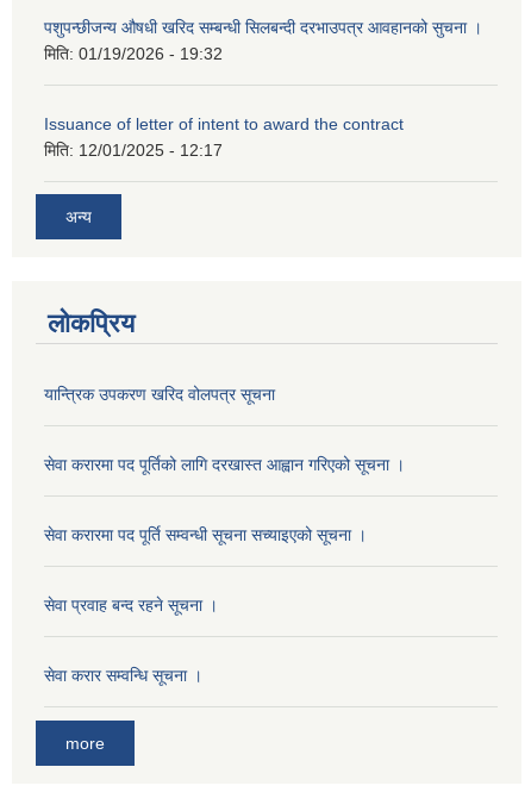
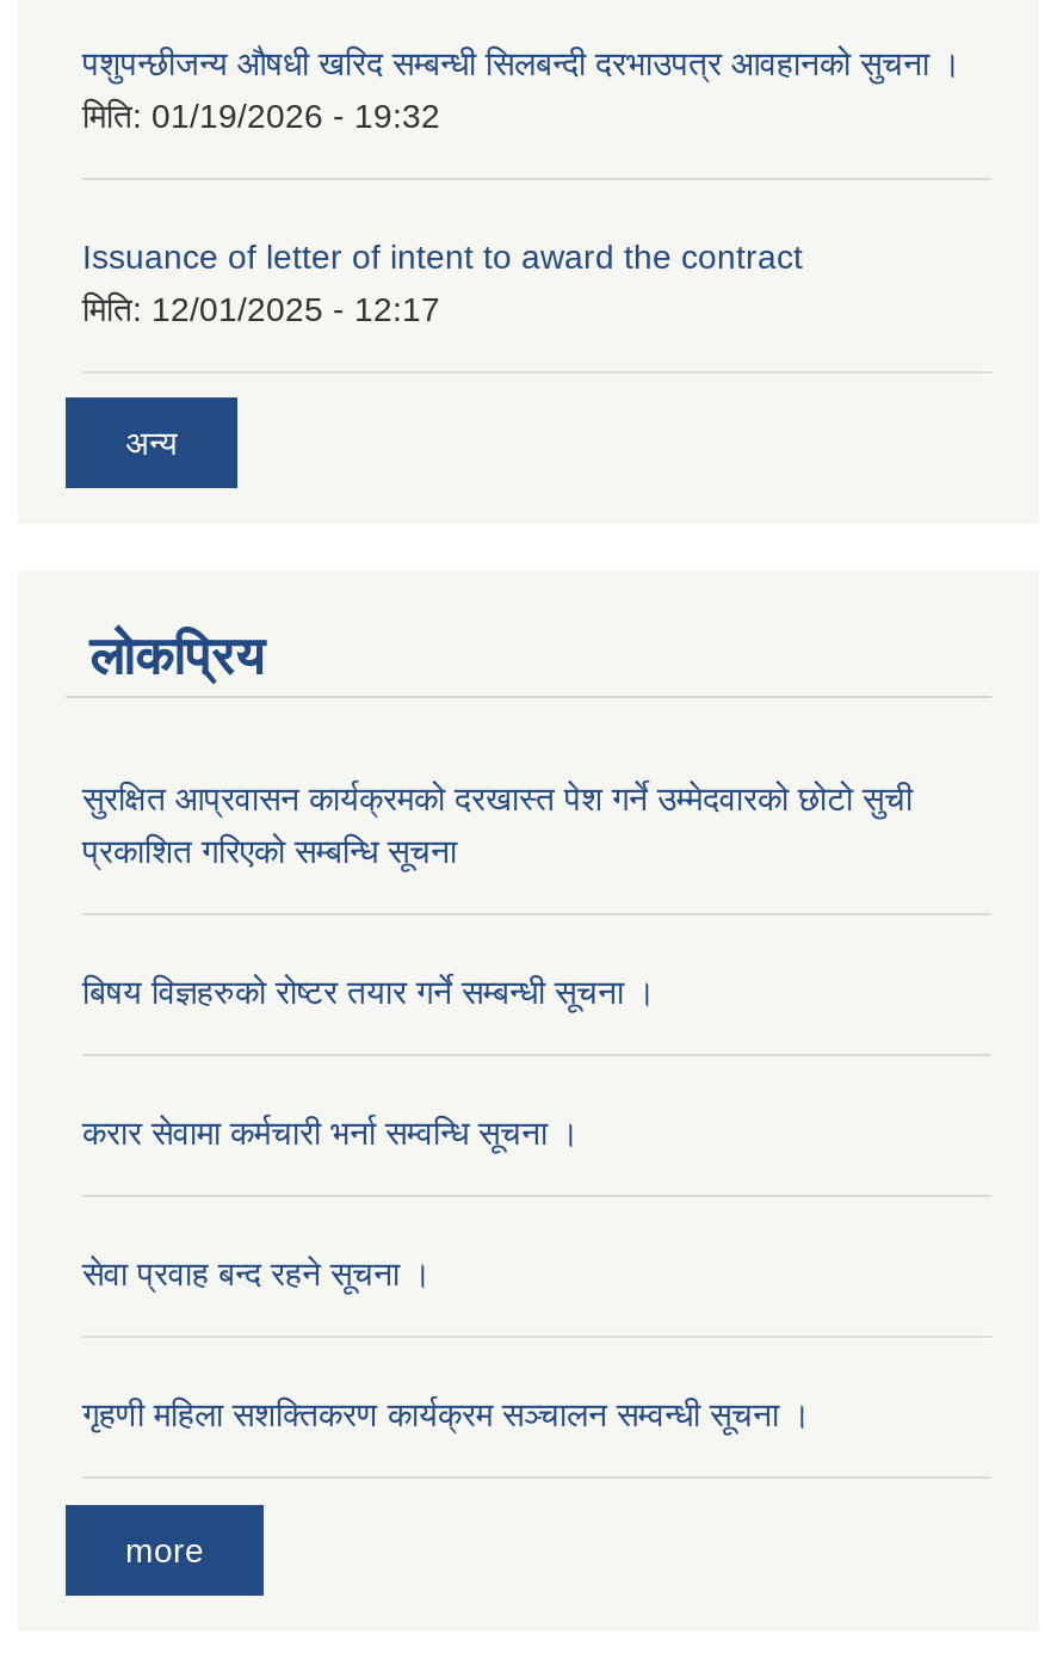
- यान्त्रिक उपकरण खरिद वोलपत्र सूचना
+ सुरक्षित आप्रवासन कार्यक्रमको दरखास्त पेश गर्ने उम्मेदवारको छोटो सुची
+ प्रकाशित गरिएको सम्बन्धि सूचना

- सेवा करारमा पद पूर्तिको लागि दरखास्त आह्वान गरिएको सूचना ।
+ बिषय विज्ञहरुको रोष्टर तयार गर्ने सम्बन्धी सूचना ।

- सेवा करारमा पद पूर्ति सम्वन्धी सूचना सच्याइएको सूचना ।
+ करार सेवामा कर्मचारी भर्ना सम्वन्धि सूचना ।

- सेवा करार सम्वन्धि सूचना ।
+ गृहणी महिला सशक्तिकरण कार्यक्रम सञ्चालन सम्वन्धी सूचना ।
